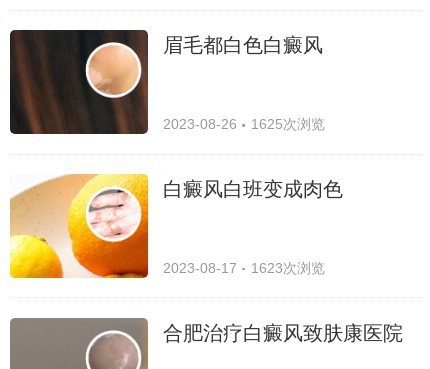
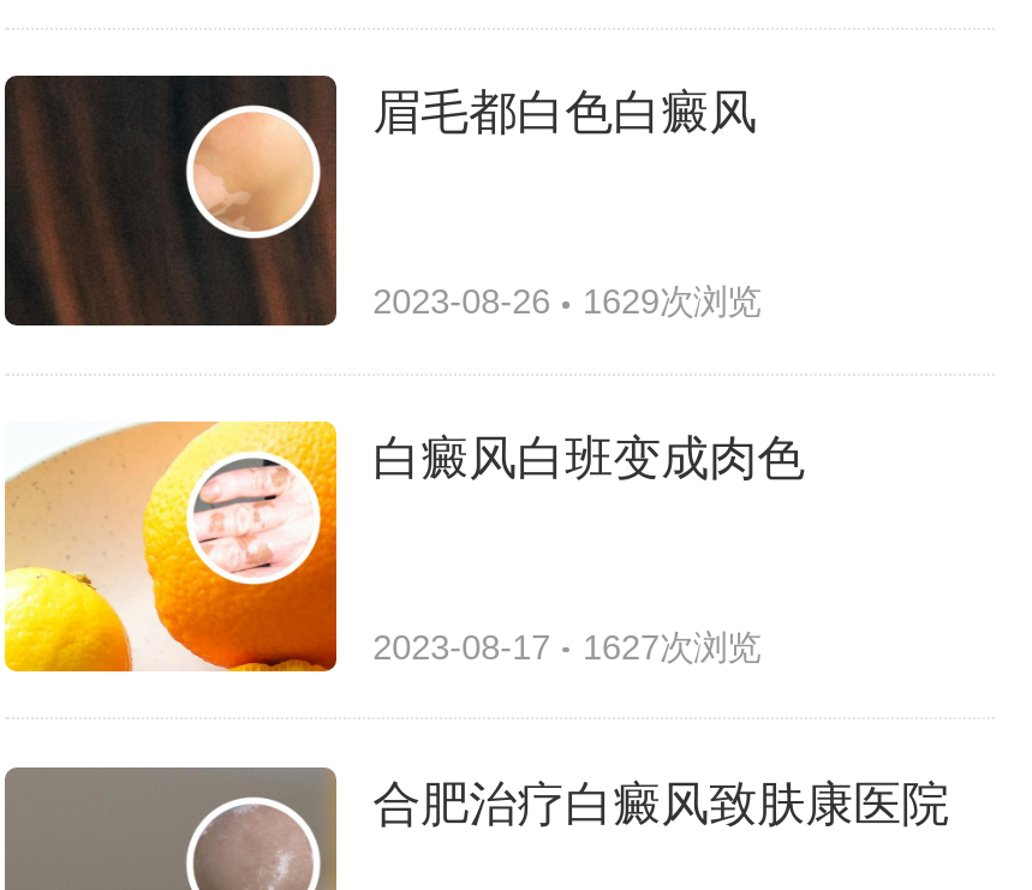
- 2023-08-26 1625次浏览
+ 2023-08-26 1629次浏览

- 2023-08-17 1623次浏览
+ 2023-08-17 1627次浏览
